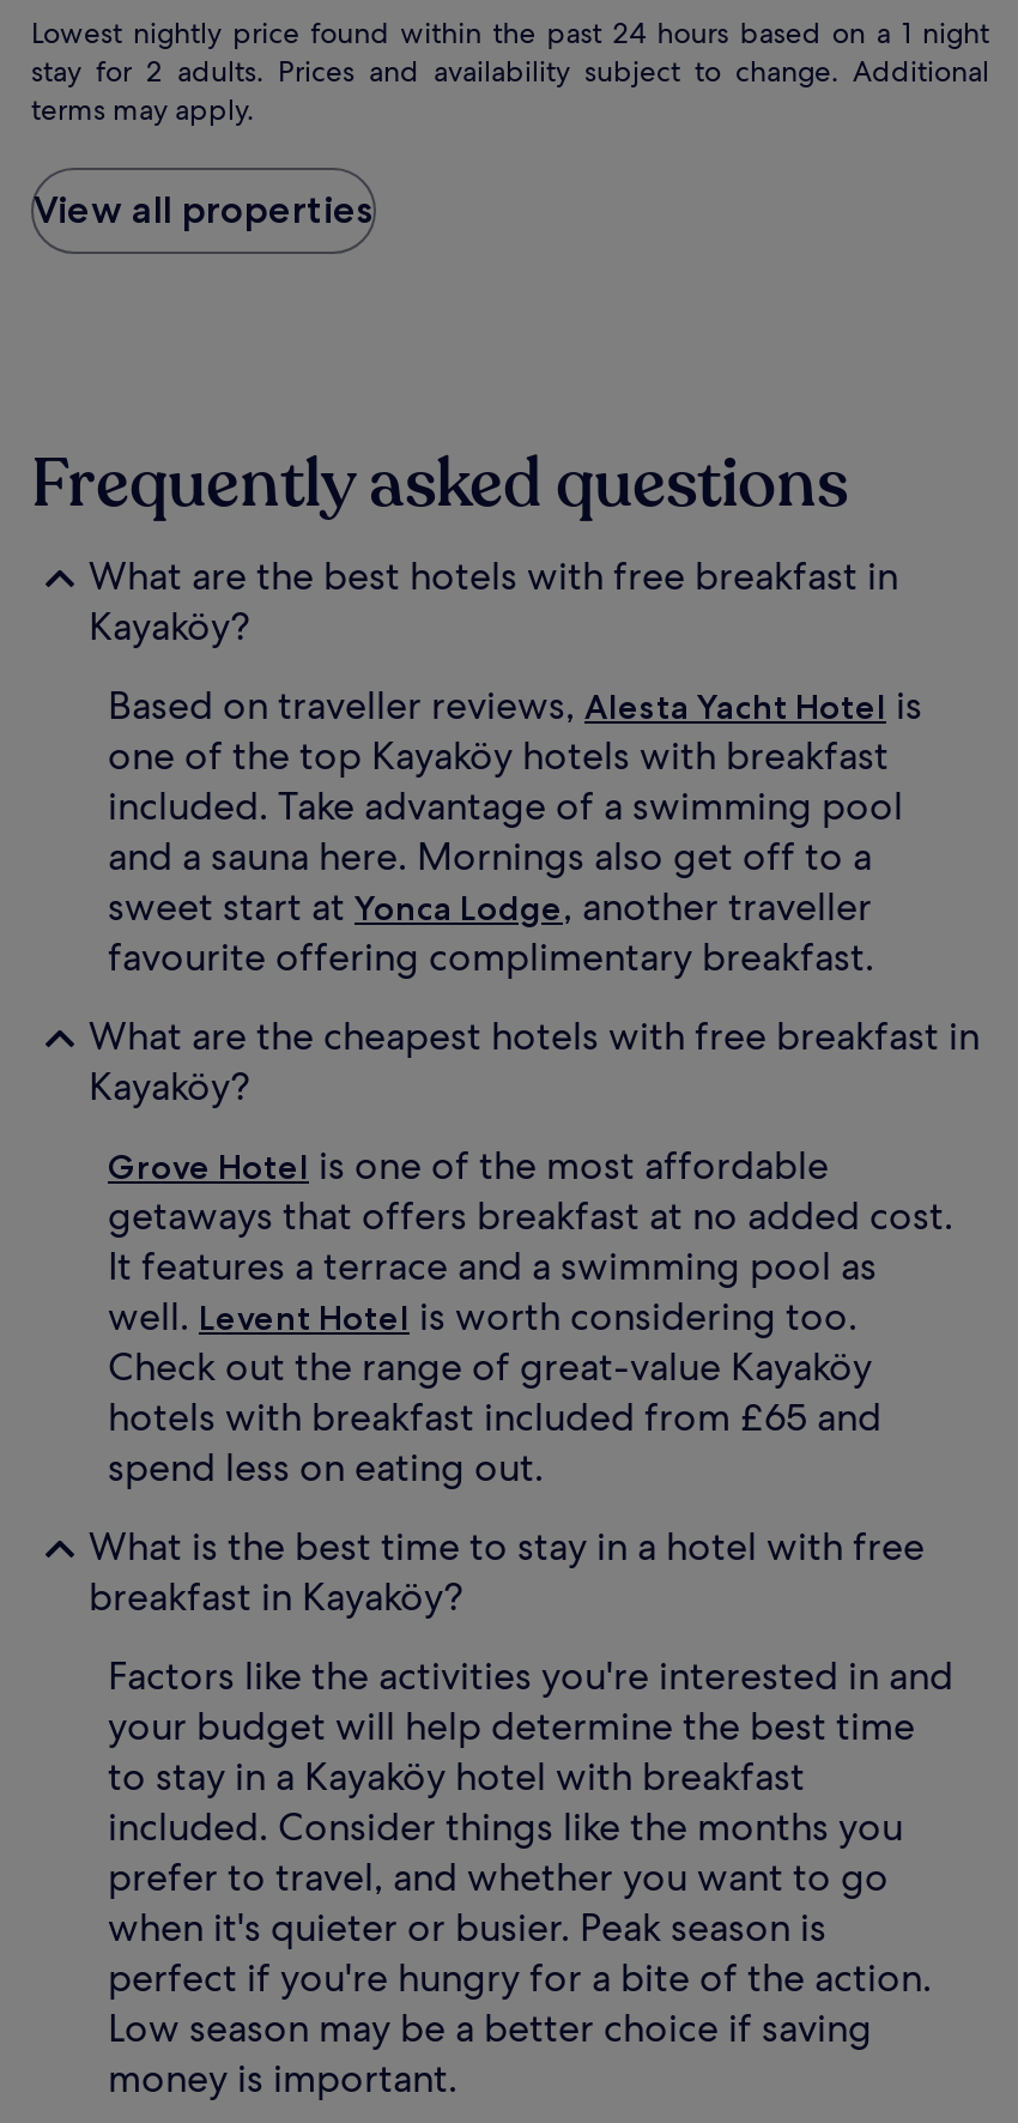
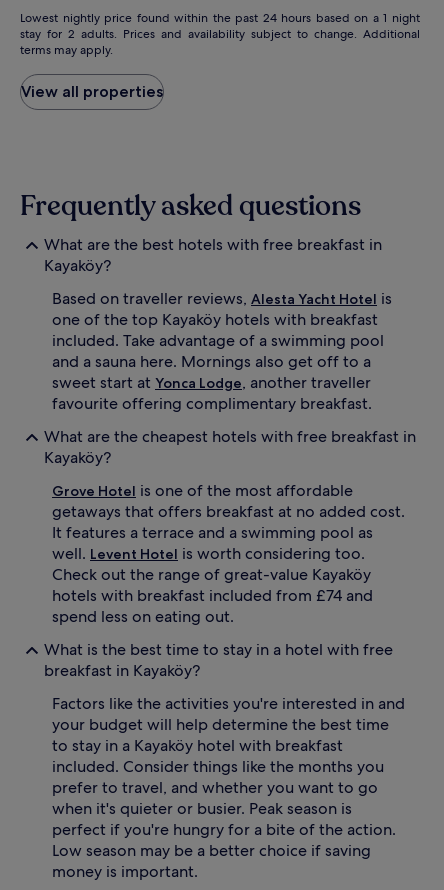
- hotels with breakfast included from £65 and
+ hotels with breakfast included from £74 and
